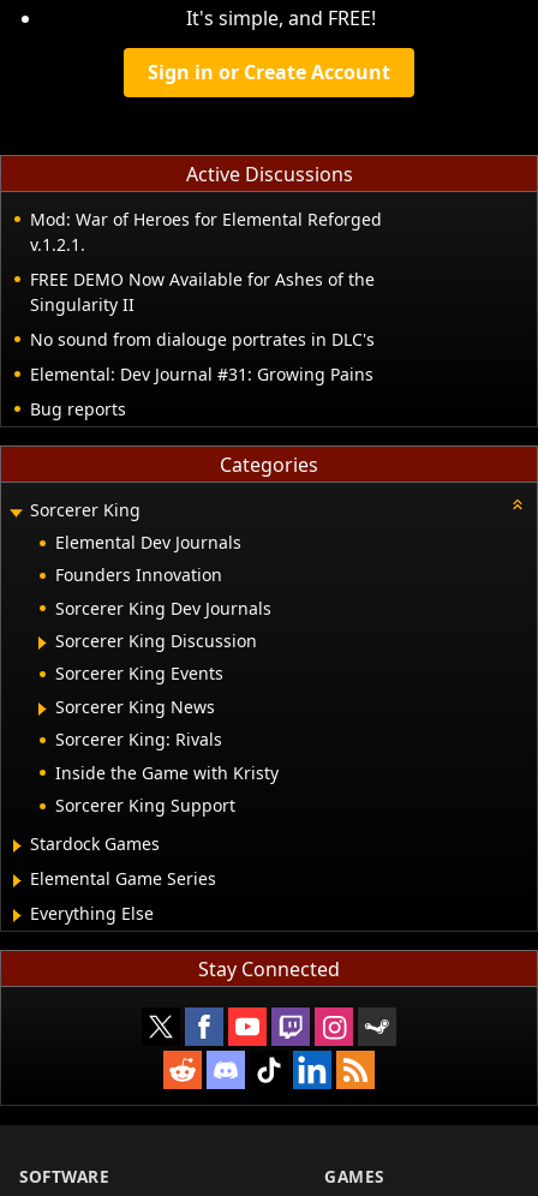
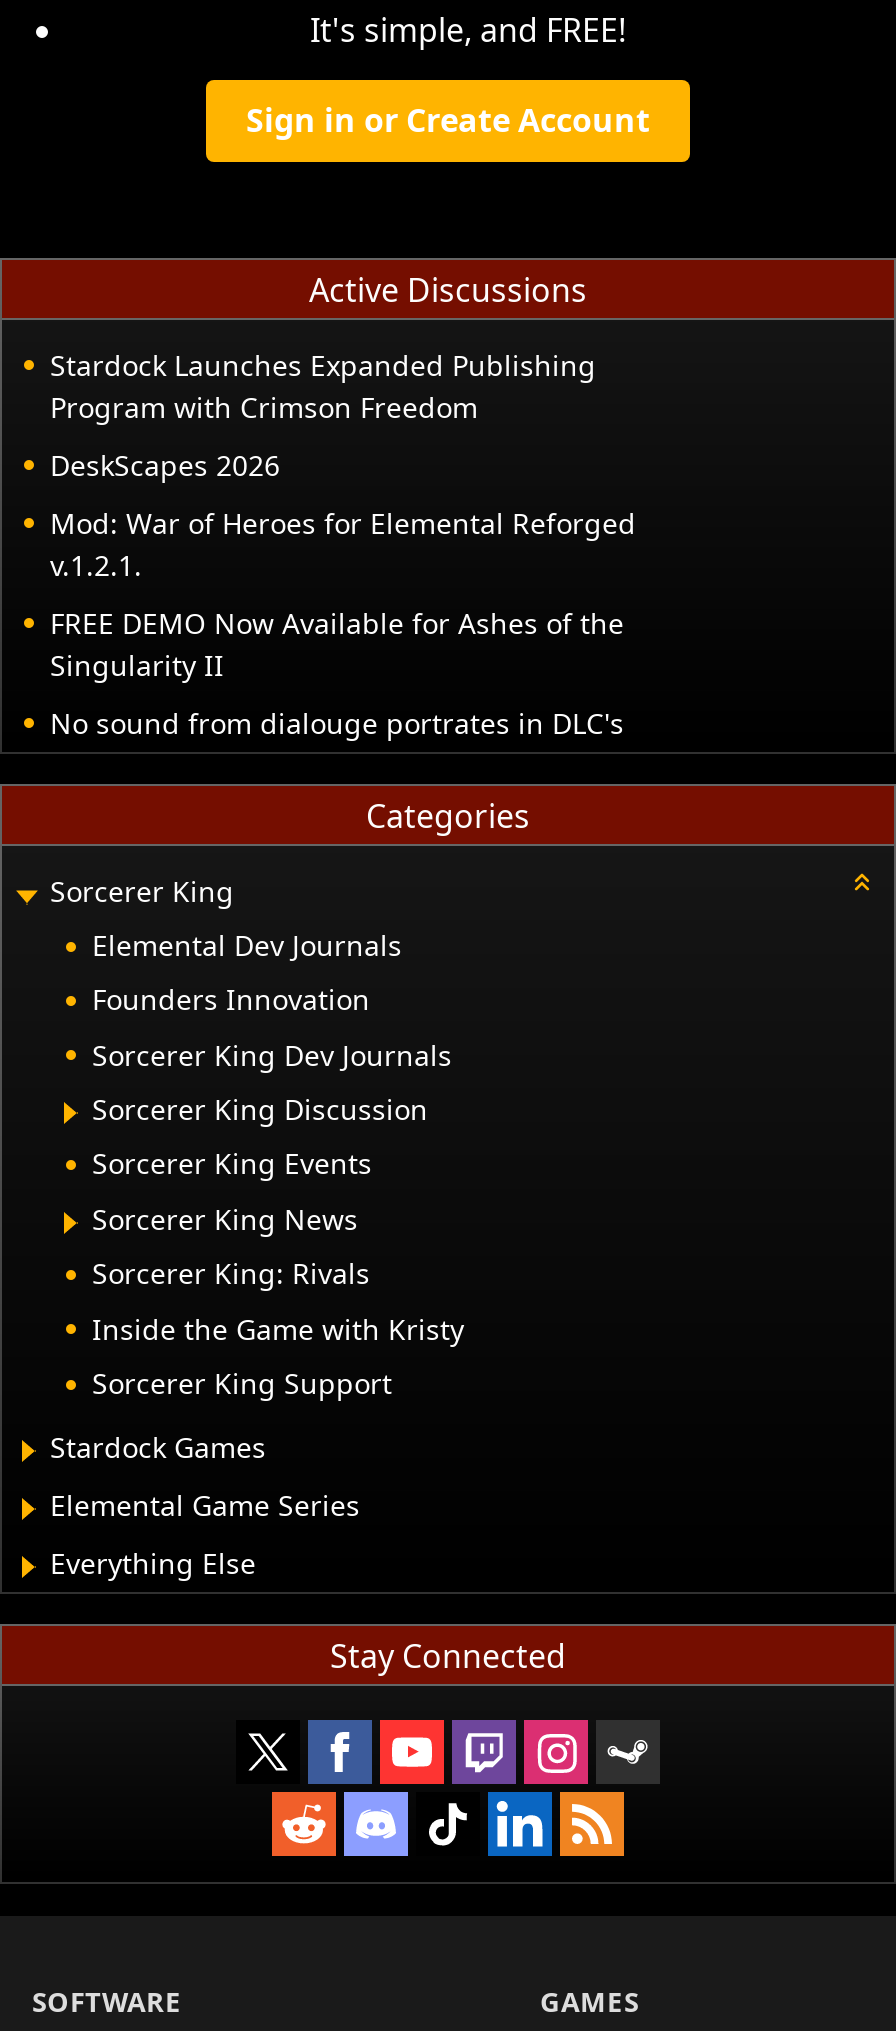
+ Stardock Launches Expanded Publishing
+ Program with Crimson Freedom
+ DeskScapes 2026

moved down: Mod: War of Heroes for Elemental Reforged | v.1.2.1. | FREE DEMO Now Available for Ashes of the | Singularity II | No sound from dialouge portrates in DLC's

- Elemental: Dev Journal #31: Growing Pains
- Bug reports
